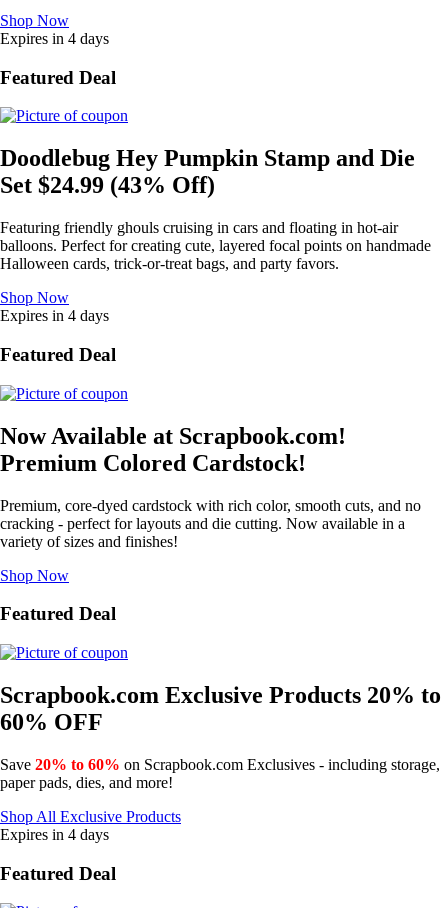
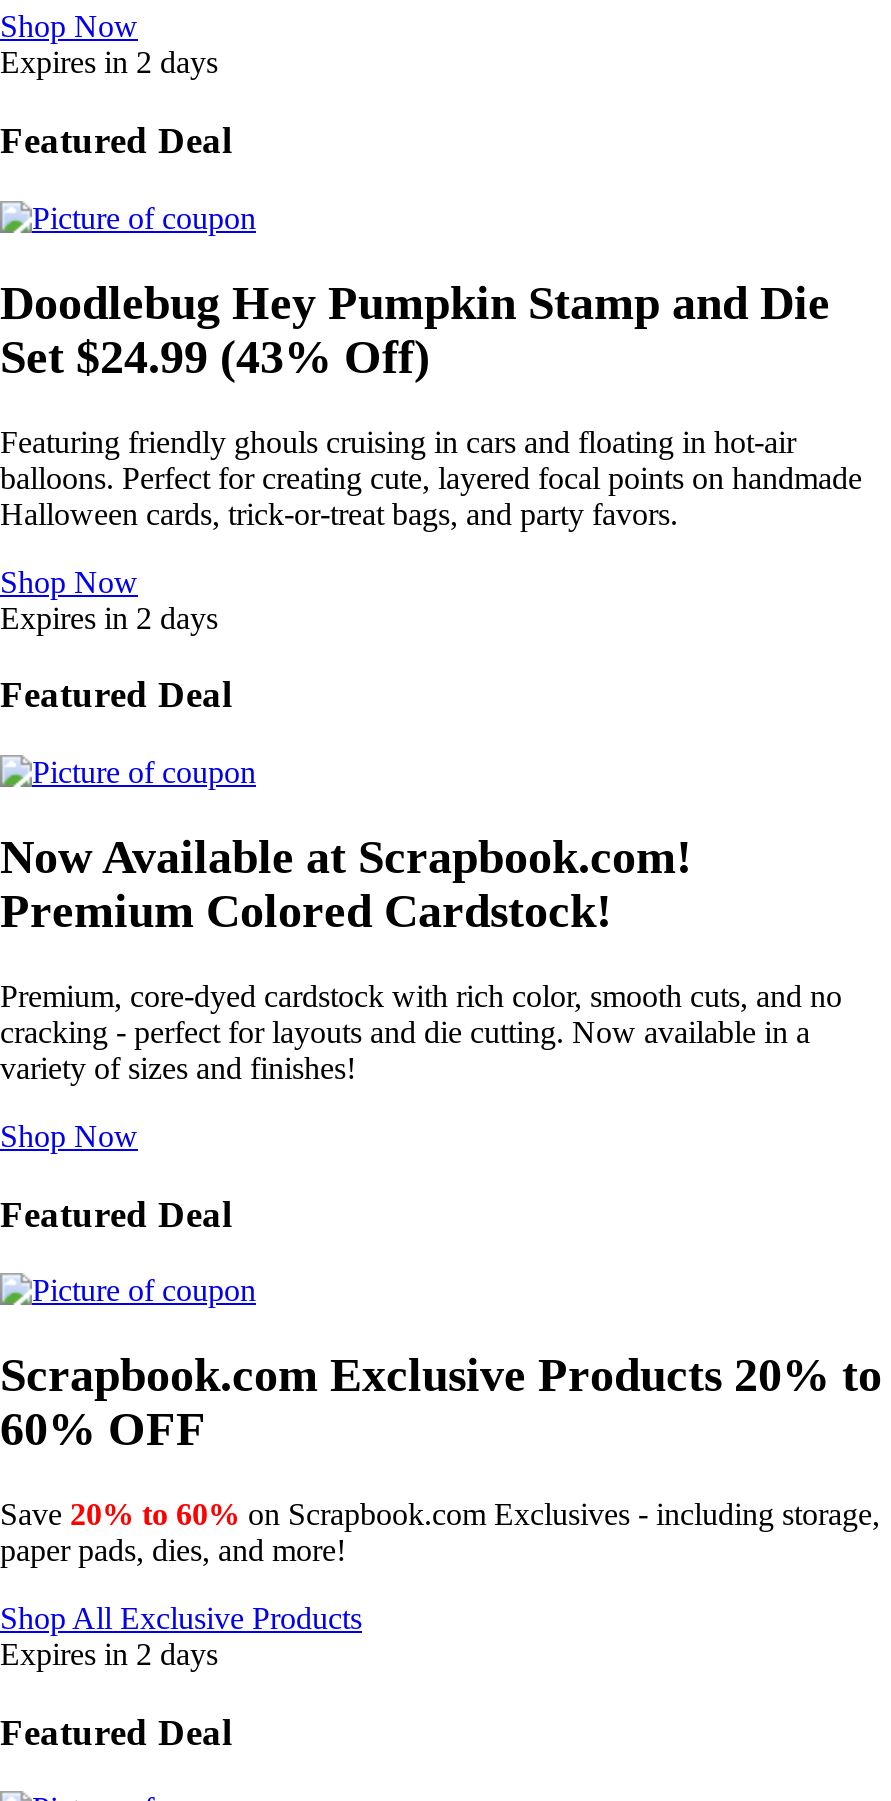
- Expires in 4 days
+ Expires in 2 days

- Expires in 4 days
+ Expires in 2 days

- Expires in 4 days
+ Expires in 2 days
